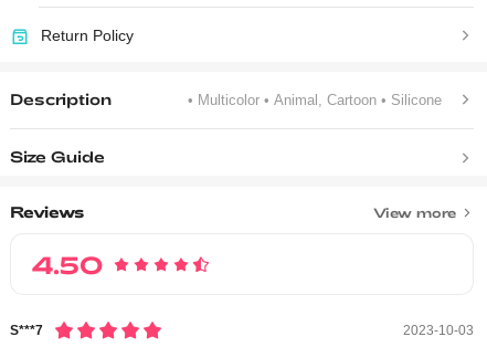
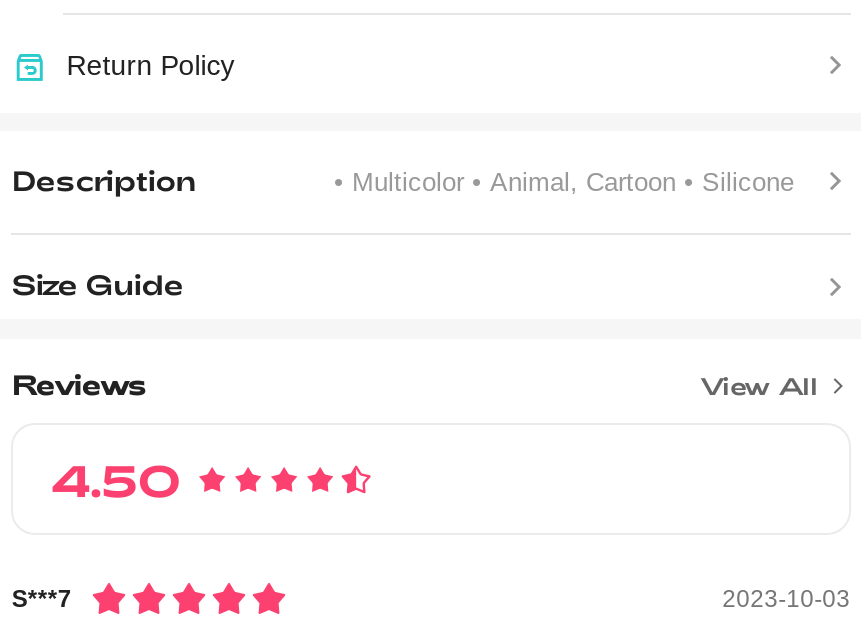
- View more
+ View All
